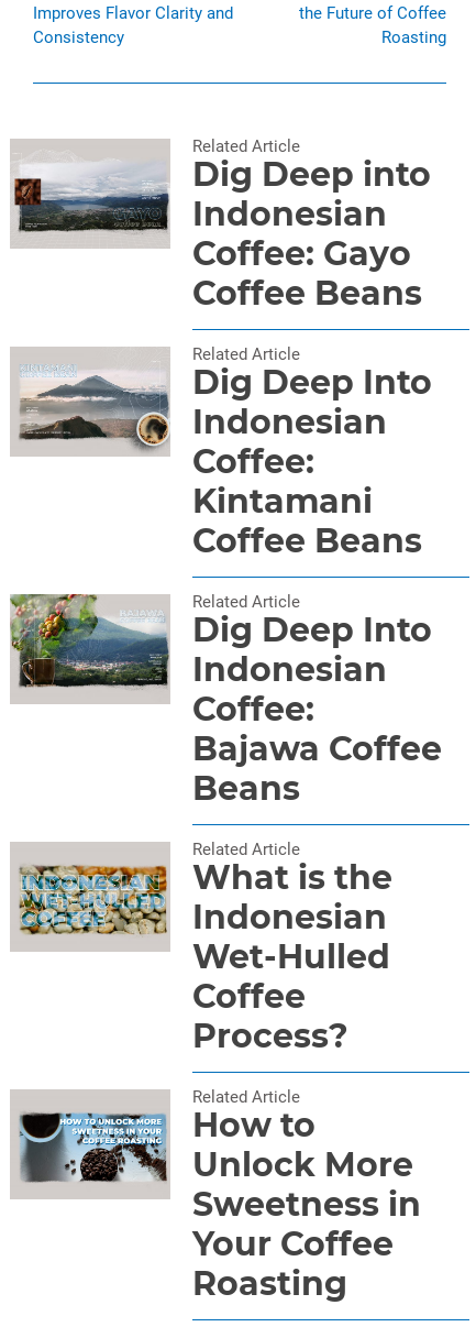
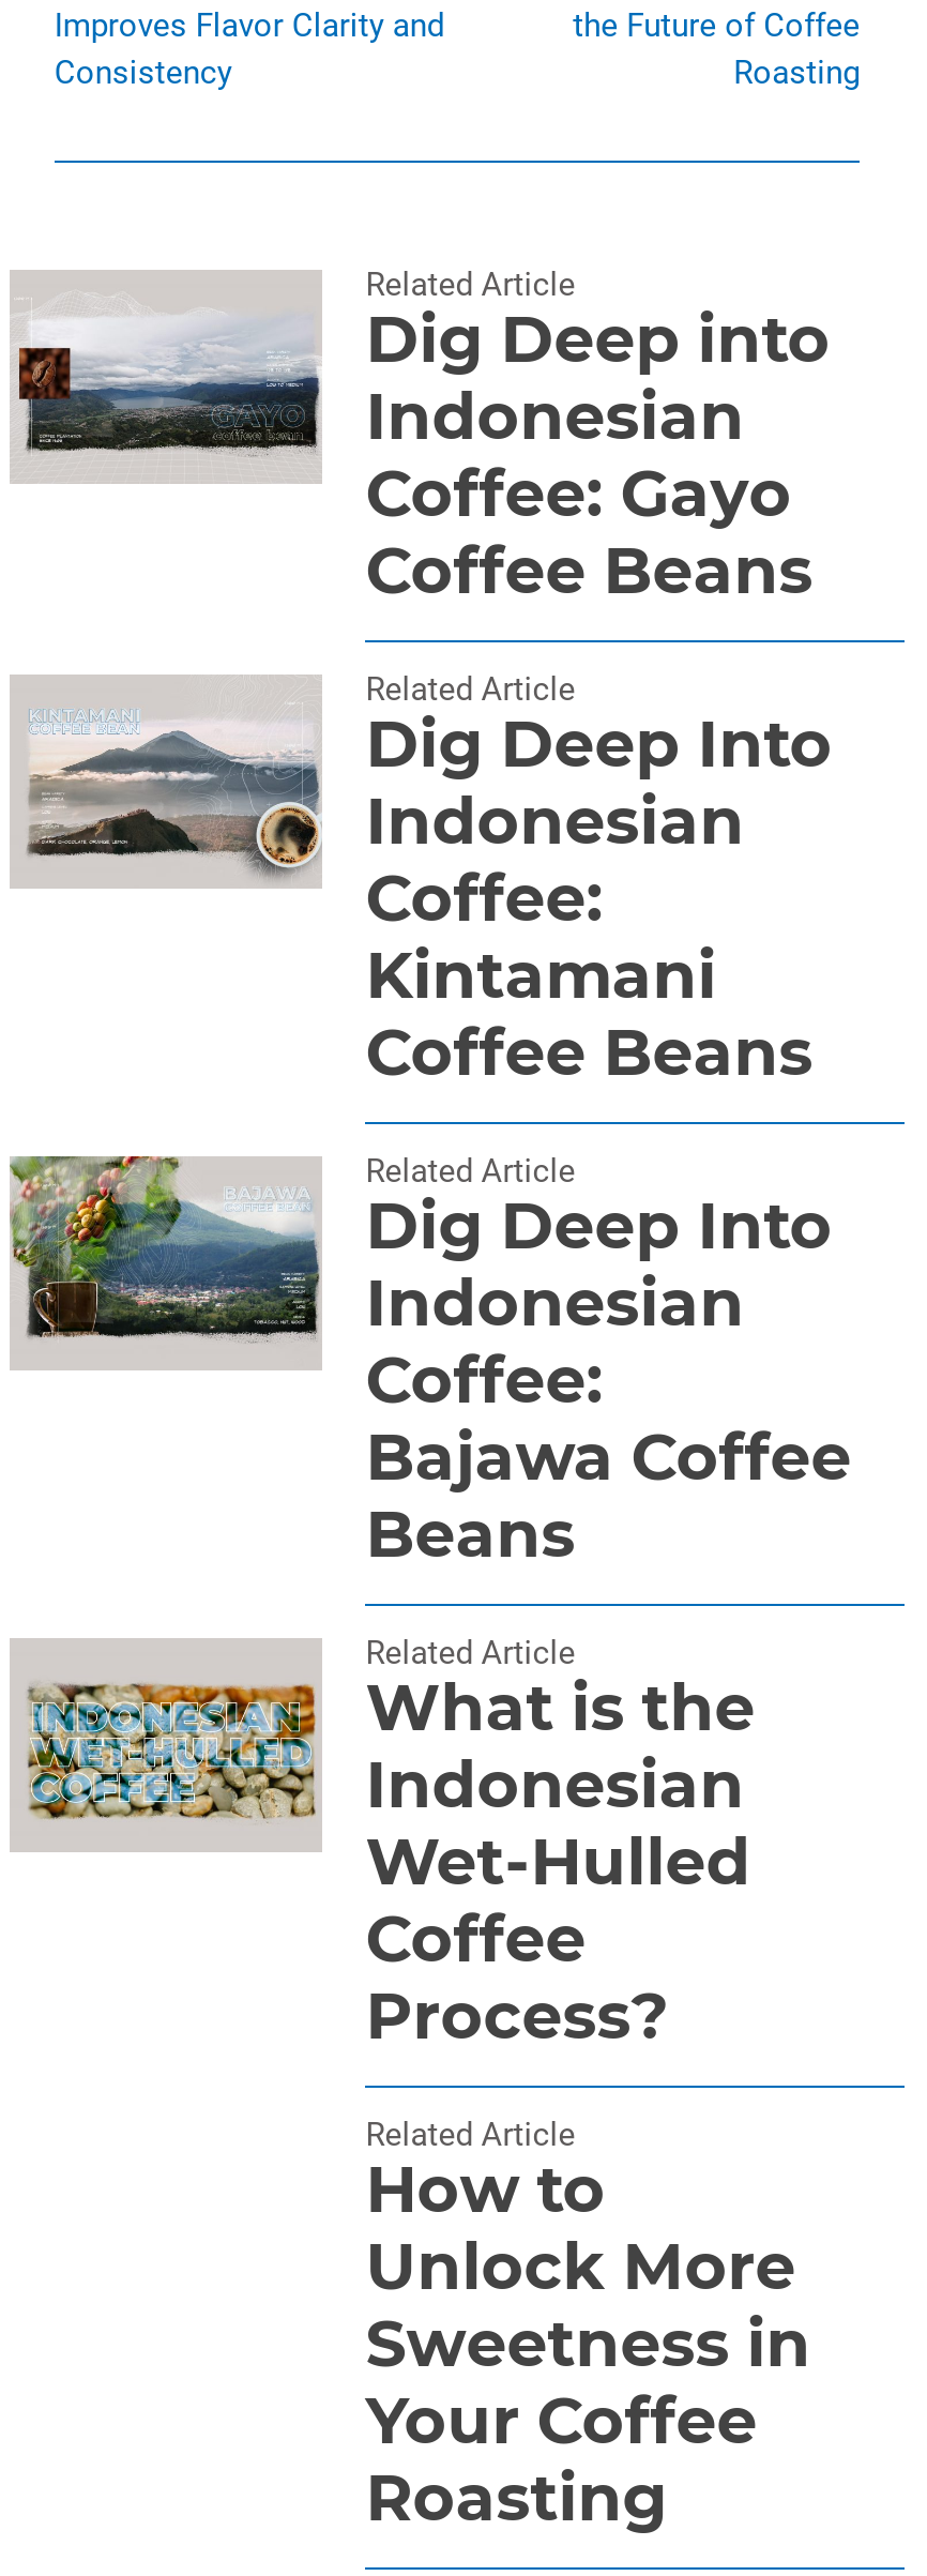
- [image]
